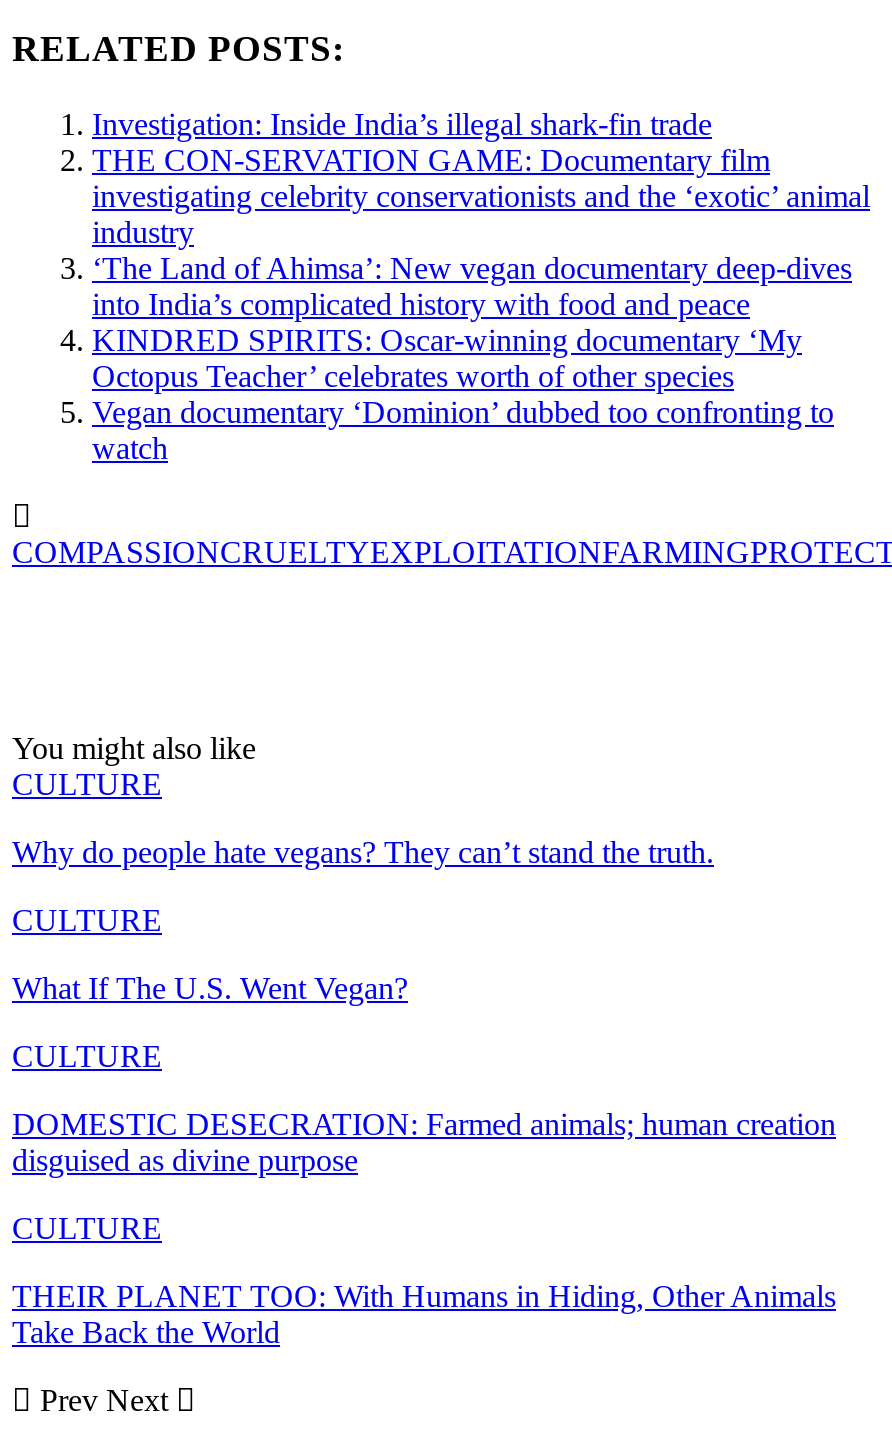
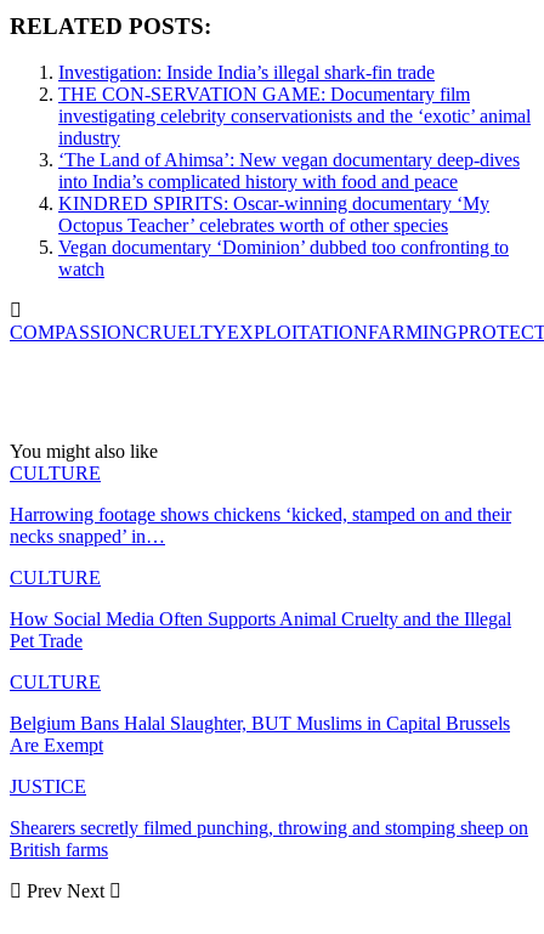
- Why do people hate vegans? They can’t stand the truth.
+ Harrowing footage shows chickens ‘kicked, stamped on and their
+ necks snapped’ in…

- What If The U.S. Went Vegan?
+ How Social Media Often Supports Animal Cruelty and the Illegal
+ Pet Trade

- DOMESTIC DESECRATION: Farmed animals; human creation
- disguised as divine purpose
+ Belgium Bans Halal Slaughter, BUT Muslims in Capital Brussels
+ Are Exempt

- CULTURE
+ JUSTICE

- THEIR PLANET TOO: With Humans in Hiding, Other Animals
- Take Back the World
+ Shearers secretly filmed punching, throwing and stomping sheep on
+ British farms
